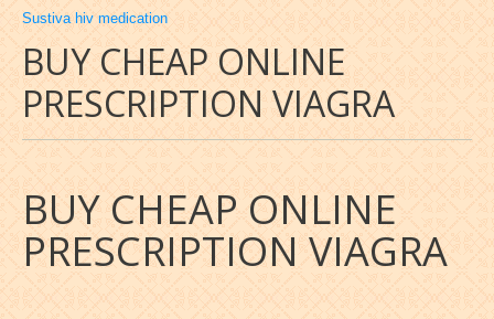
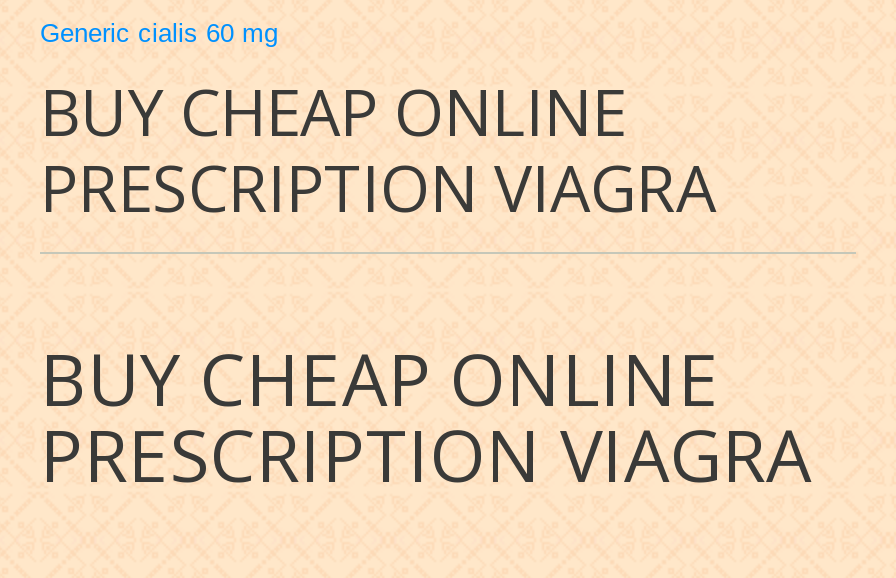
- Sustiva hiv medication
+ Generic cialis 60 mg
